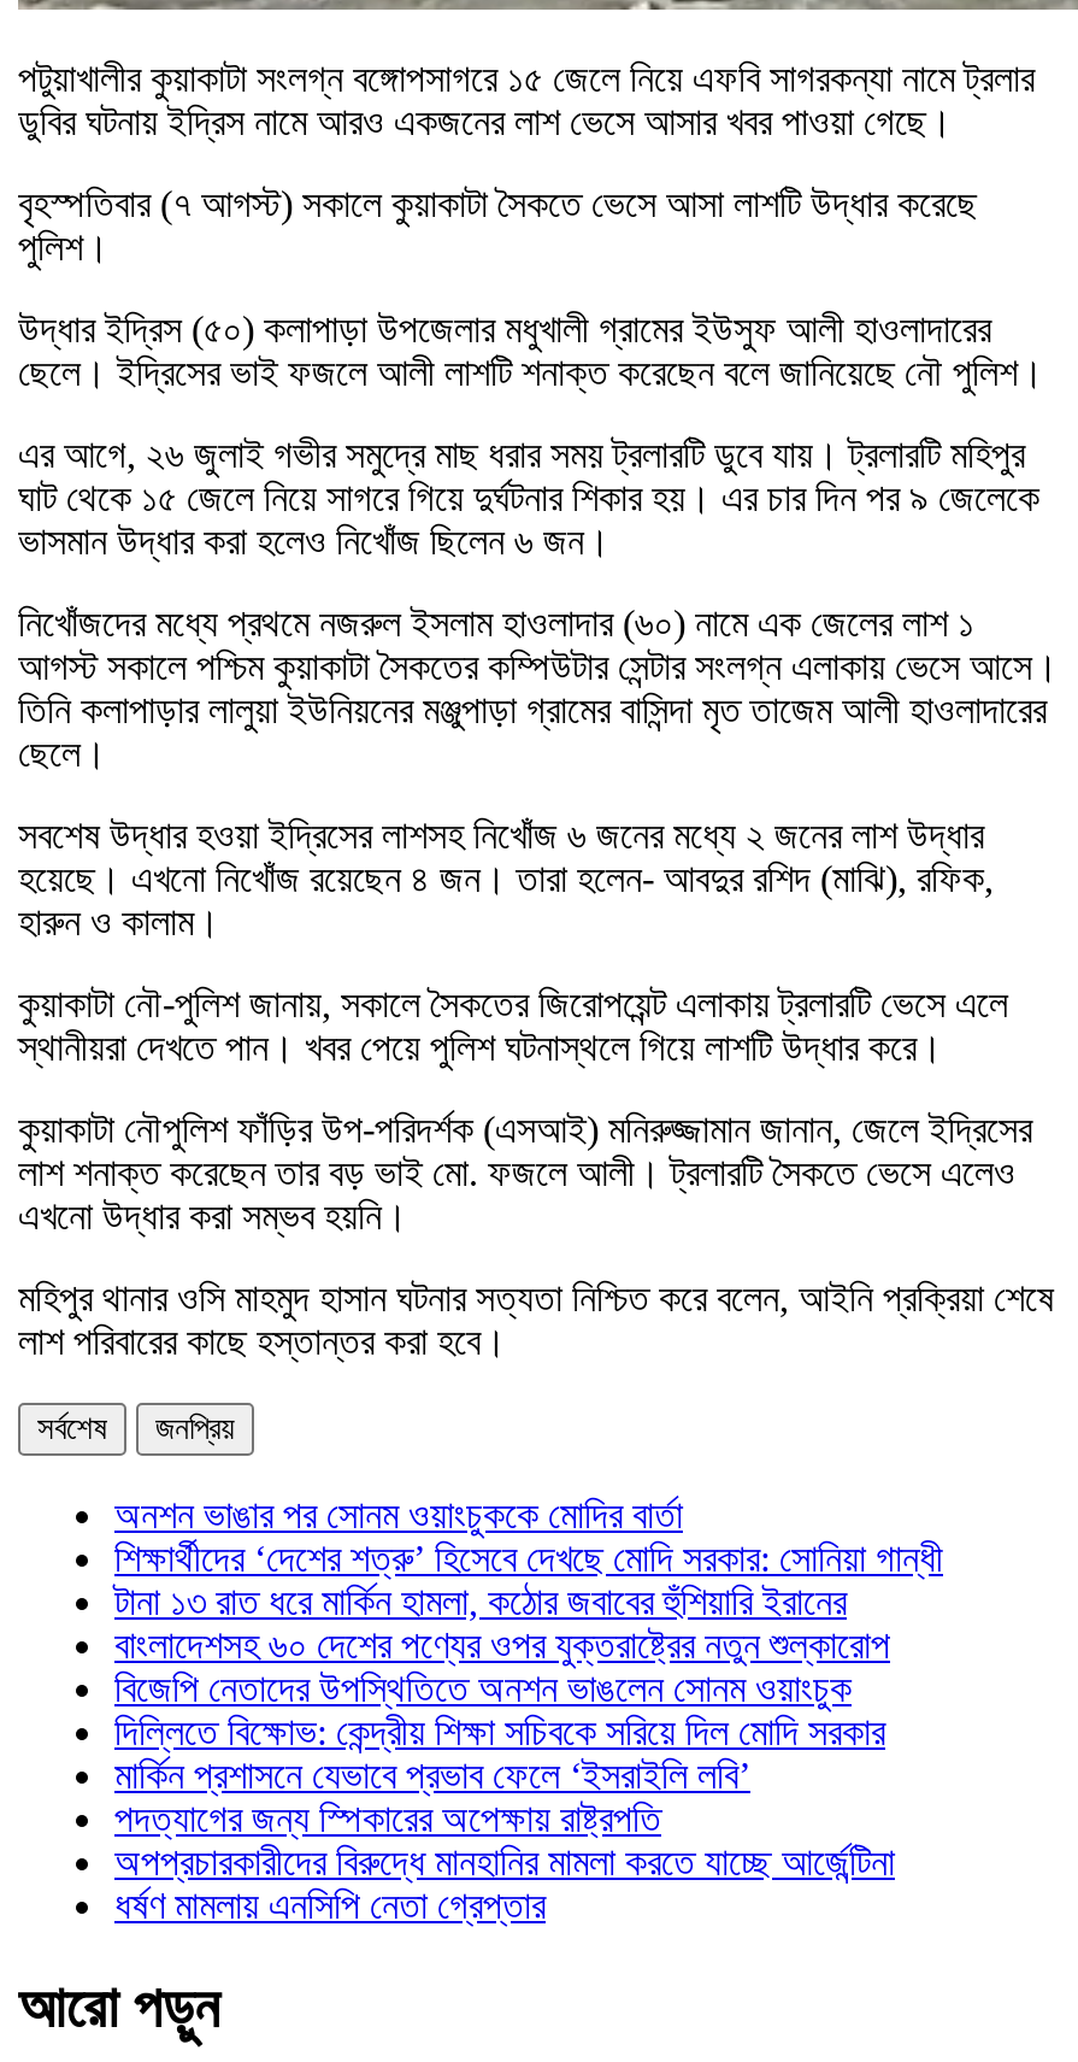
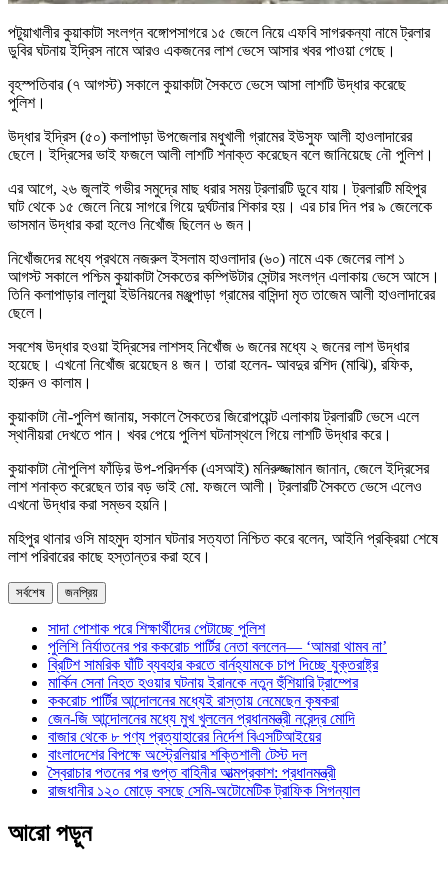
- অনশন ভাঙার পর সোনম ওয়াংচুককে মোদির বার্তা
- শিক্ষার্থীদের ‘দেশের শত্রু’ হিসেবে দেখছে মোদি সরকার: সোনিয়া গান্ধী
- টানা ১৩ রাত ধরে মার্কিন হামলা, কঠোর জবাবের হুঁশিয়ারি ইরানের
- বাংলাদেশসহ ৬০ দেশের পণ্যের ওপর যুক্তরাষ্ট্রের নতুন শুল্কারোপ
- বিজেপি নেতাদের উপস্থিতিতে অনশন ভাঙলেন সোনম ওয়াংচুক
- দিল্লিতে বিক্ষোভ: কেন্দ্রীয় শিক্ষা সচিবকে সরিয়ে দিল মোদি সরকার
- মার্কিন প্রশাসনে যেভাবে প্রভাব ফেলে ‘ইসরাইলি লবি’
- পদত্যাগের জন্য স্পিকারের অপেক্ষায় রাষ্ট্রপতি
- অপপ্রচারকারীদের বিরুদ্ধে মানহানির মামলা করতে যাচ্ছে আর্জেন্টিনা
- ধর্ষণ মামলায় এনসিপি নেতা গ্রেপ্তার
+ সাদা পোশাক পরে শিক্ষার্থীদের পেটাচ্ছে পুলিশ
+ পুলিশি নির্যাতনের পর ককরোচ পার্টির নেতা বললেন— ‘আমরা থামব না’
+ ব্রিটিশ সামরিক ঘাঁটি ব্যবহার করতে বার্নহ্যামকে চাপ দিচ্ছে যুক্তরাষ্ট্র
+ মার্কিন সেনা নিহত হওয়ার ঘটনায় ইরানকে নতুন হুঁশিয়ারি ট্রাম্পের
+ ককরোচ পার্টির আন্দোলনের মধ্যেই রাস্তায় নেমেছেন কৃষকরা
+ জেন-জি আন্দোলনের মধ্যে মুখ খুললেন প্রধানমন্ত্রী নরেন্দ্র মোদি
+ বাজার থেকে ৮ পণ্য প্রত্যাহারের নির্দেশ বিএসটিআইয়ের
+ বাংলাদেশের বিপক্ষে অস্ট্রেলিয়ার শক্তিশালী টেস্ট দল
+ স্বৈরাচার পতনের পর গুপ্ত বাহিনীর আত্মপ্রকাশ: প্রধানমন্ত্রী
+ রাজধানীর ১২০ মোড়ে বসছে সেমি-অটোমেটিক ট্রাফিক সিগন্যাল
